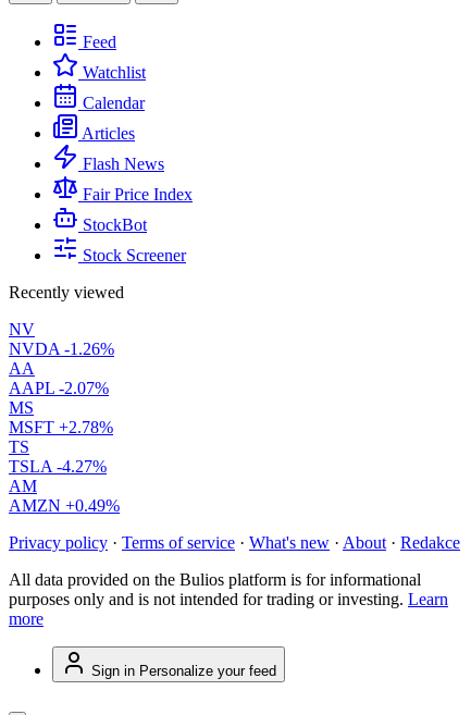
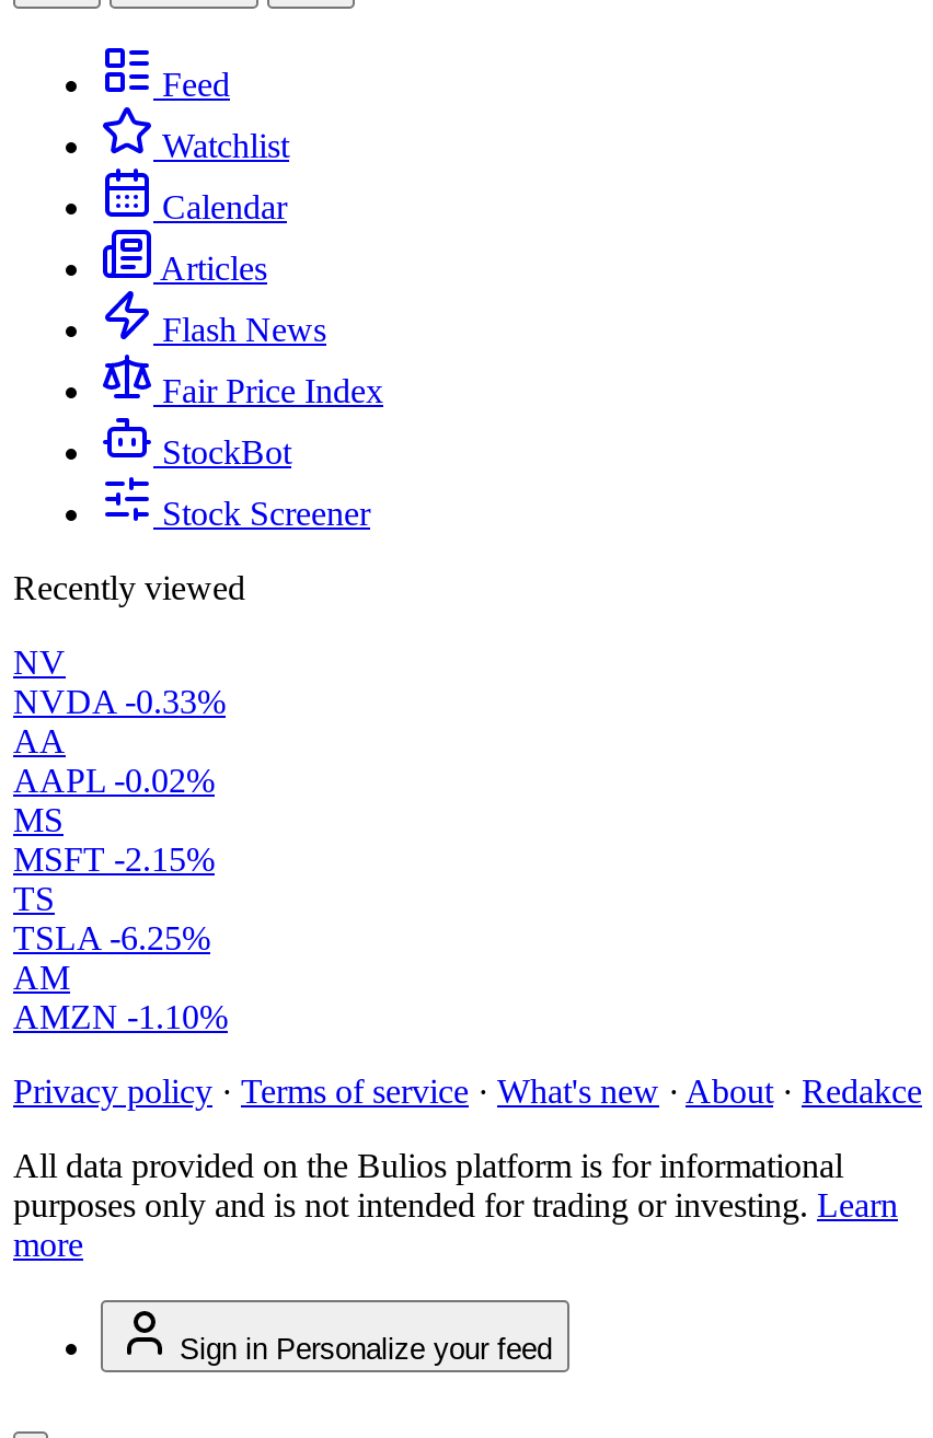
- NVDA -1.26%
+ NVDA -0.33%

- AAPL -2.07%
+ AAPL -0.02%

- MSFT +2.78%
+ MSFT -2.15%

- TSLA -4.27%
+ TSLA -6.25%

- AMZN +0.49%
+ AMZN -1.10%
